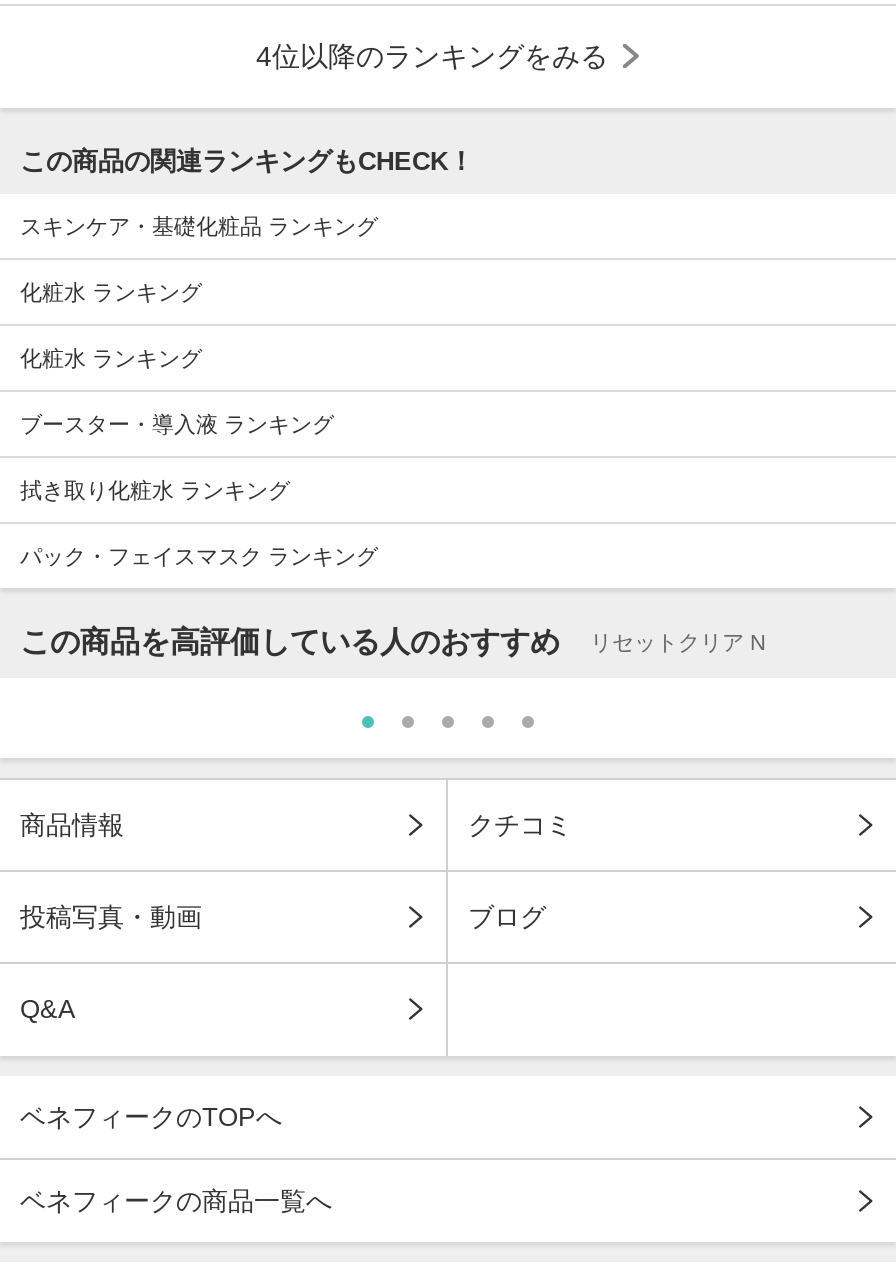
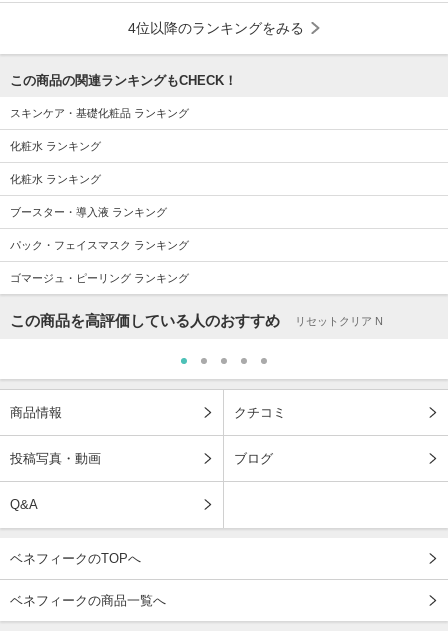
- 拭き取り化粧水 ランキング

moved up: パック・フェイスマスク ランキング

+ ゴマージュ・ピーリング ランキング
